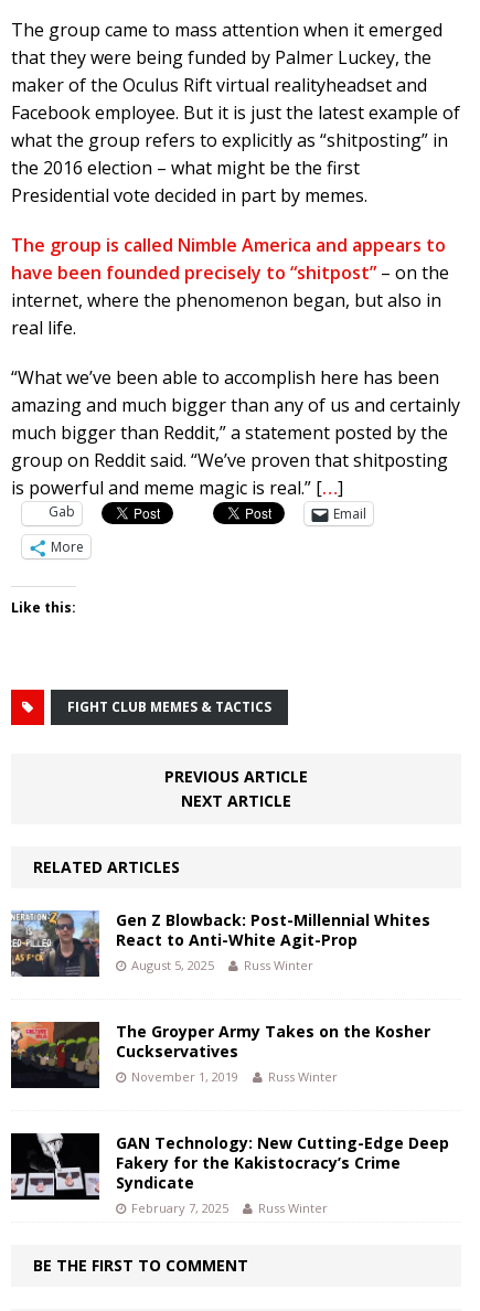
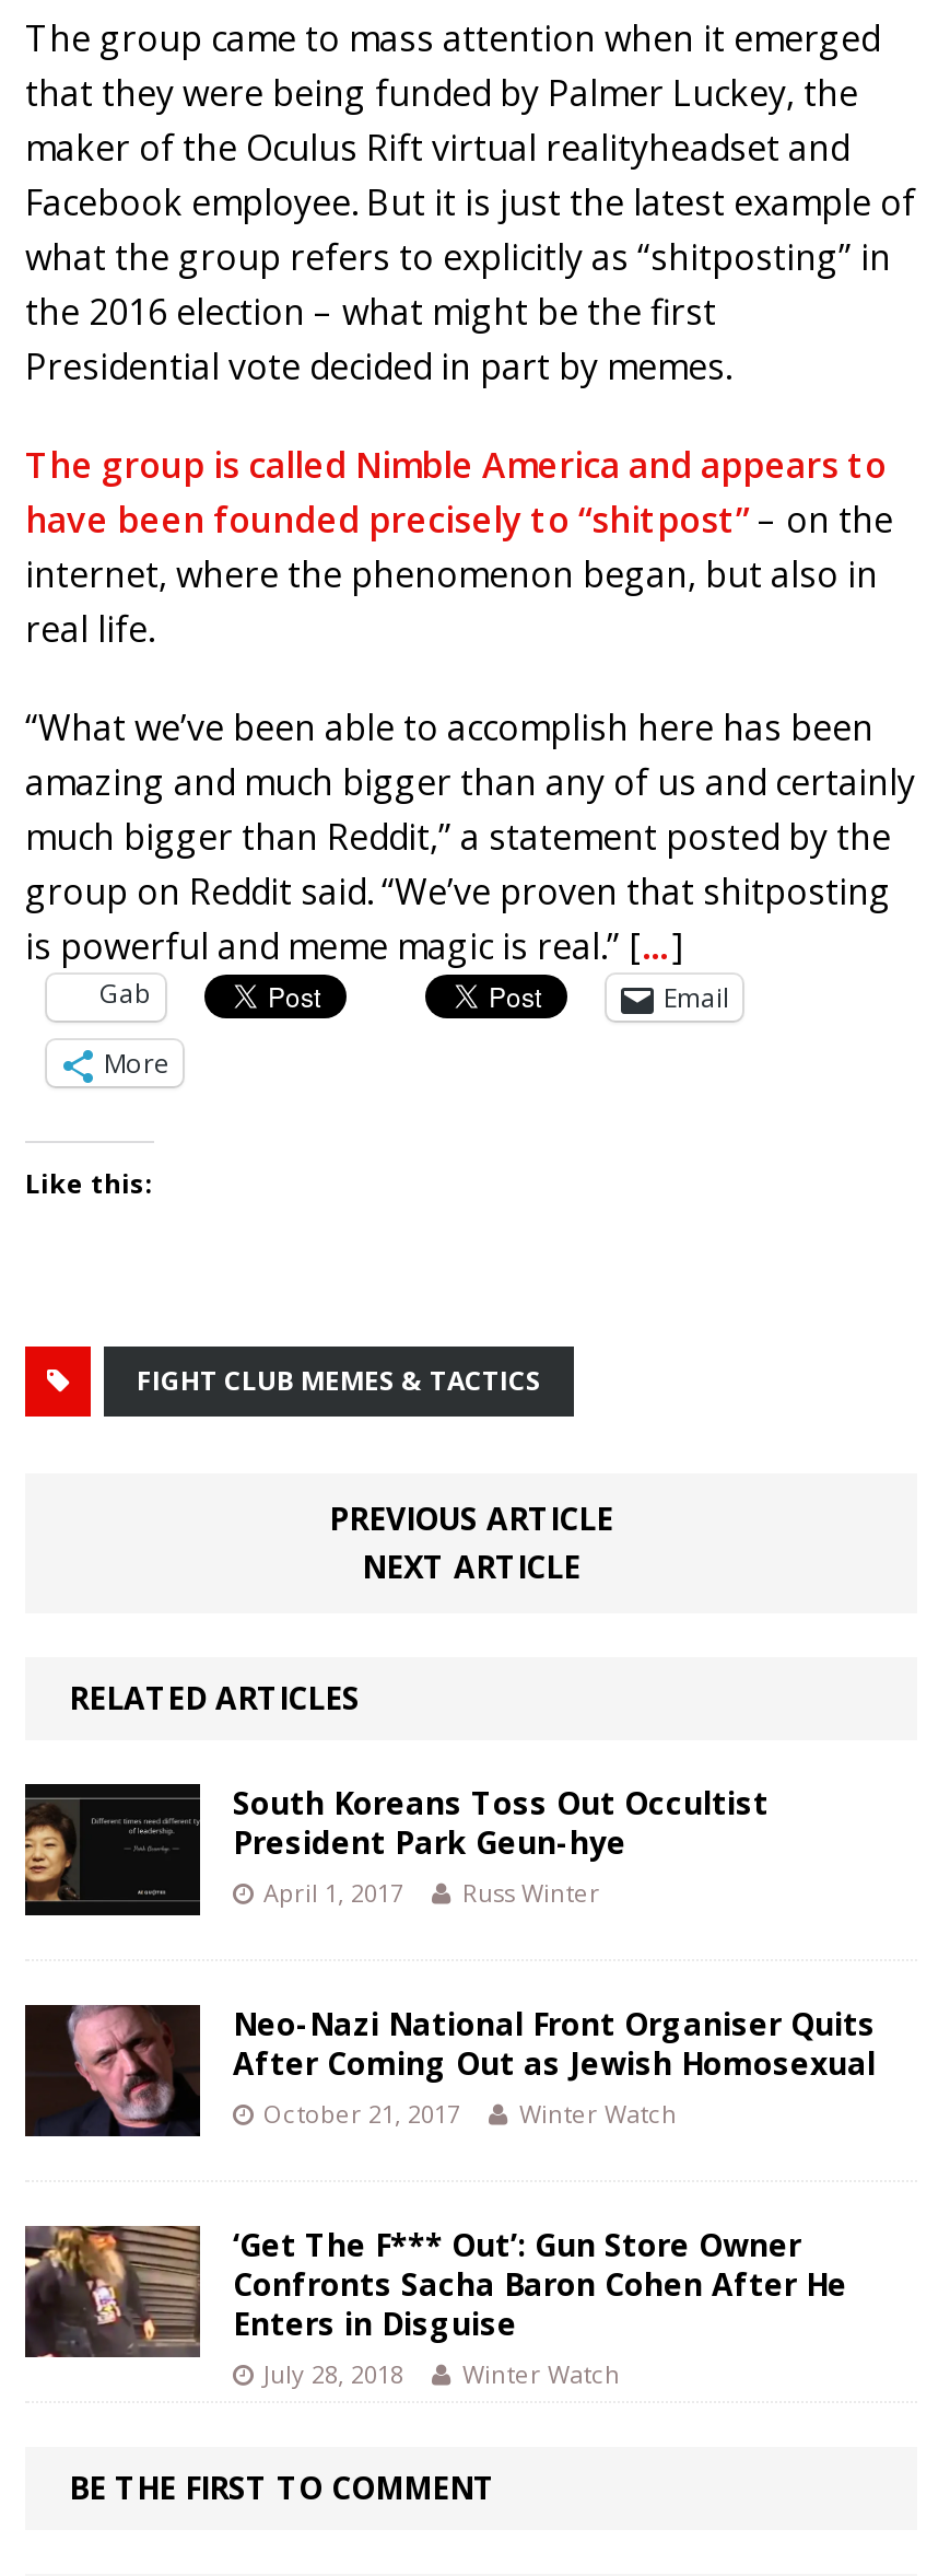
- [image]
- Gen Z Blowback: Post-Millennial Whites
- React to Anti-White Agit-Prop
- August 5, 2025
+ [image]
+ South Koreans Toss Out Occultist
+ President Park Geun-hye
+ April 1, 2017

- [image]
- The Groyper Army Takes on the Kosher
- Cuckservatives
- November 1, 2019
- Russ Winter
+ [image]
+ Neo-Nazi National Front Organiser Quits
+ After Coming Out as Jewish Homosexual
+ October 21, 2017
+ Winter Watch

- [image]
- GAN Technology: New Cutting-Edge Deep
- Fakery for the Kakistocracy’s Crime
- Syndicate
- February 7, 2025
- Russ Winter
+ [image]
+ ‘Get The F*** Out’: Gun Store Owner
+ Confronts Sacha Baron Cohen After He
+ Enters in Disguise
+ July 28, 2018
+ Winter Watch
